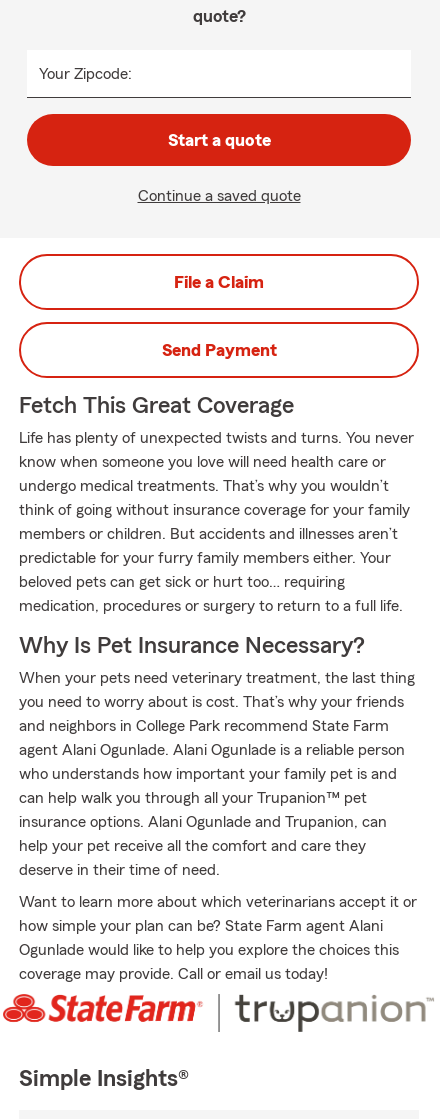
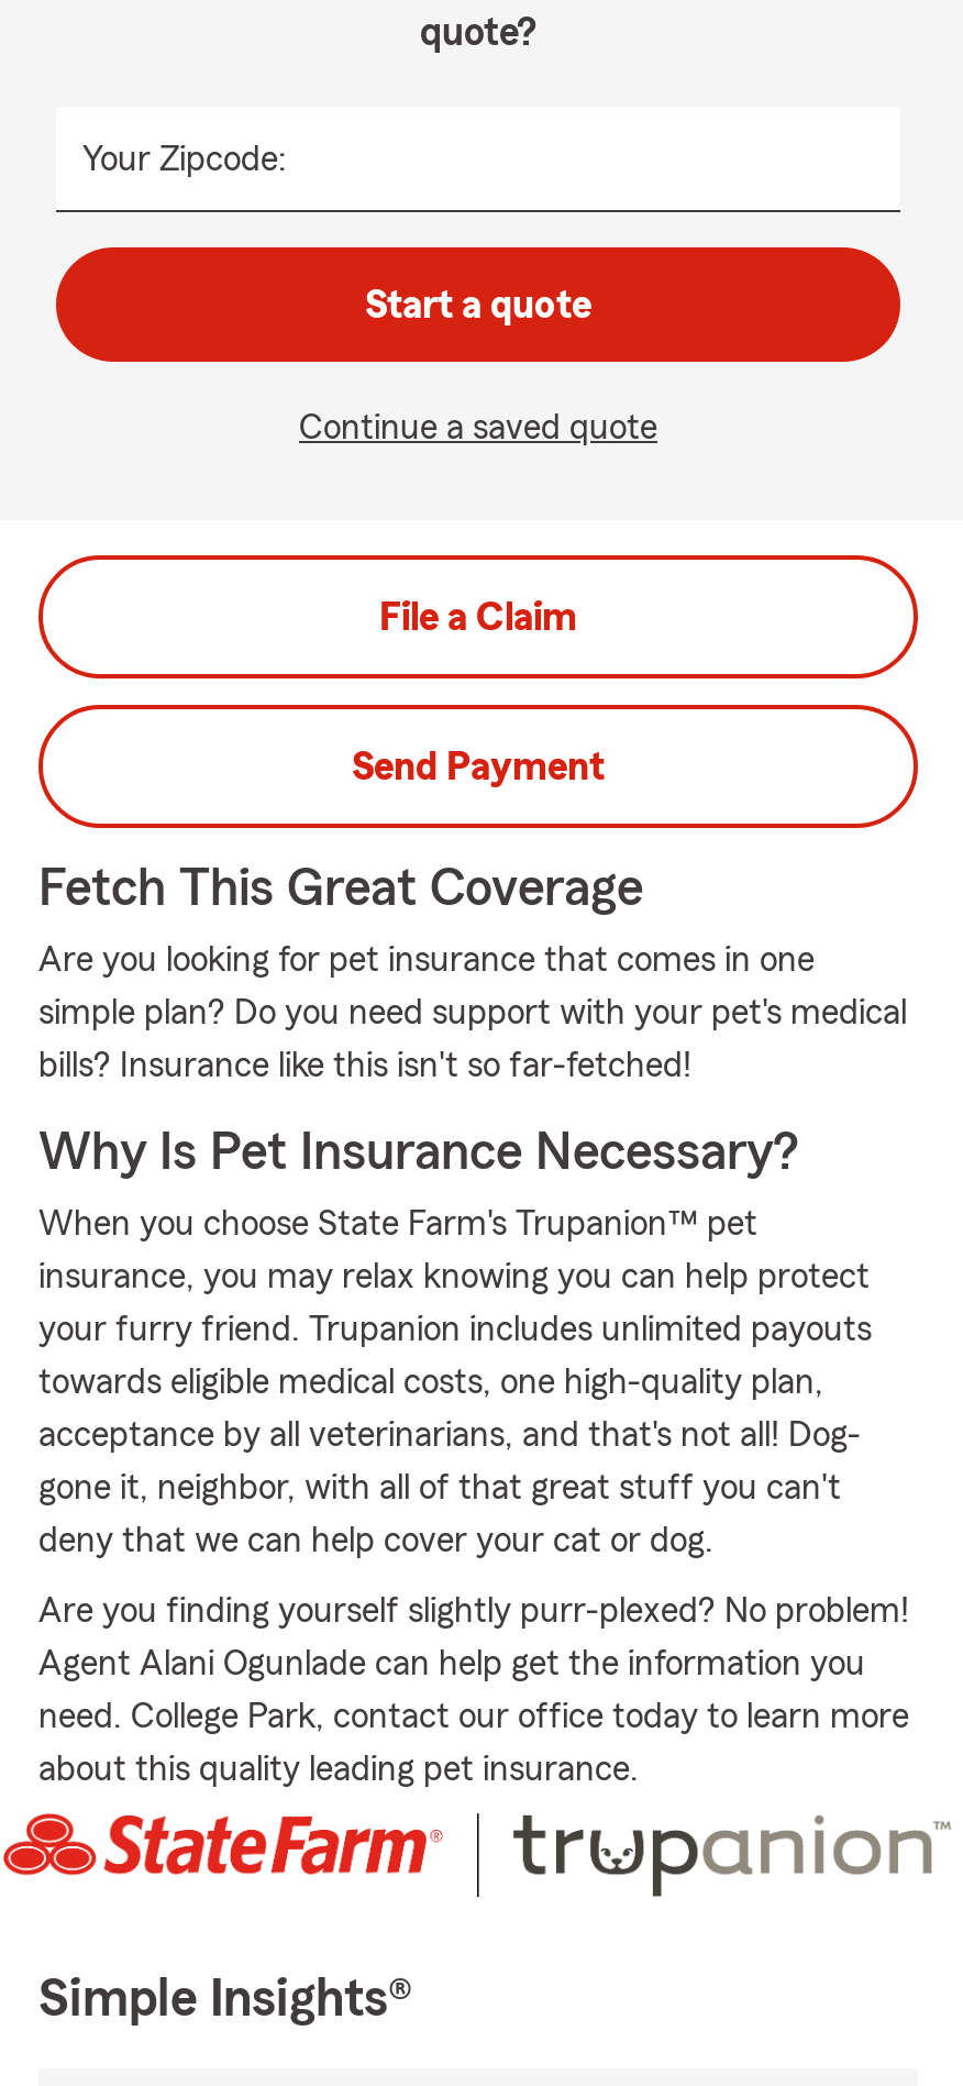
- Life has plenty of unexpected twists and turns. You never
- know when someone you love will need health care or
- undergo medical treatments. That’s why you wouldn’t
- think of going without insurance coverage for your family
- members or children. But accidents and illnesses aren’t
- predictable for your furry family members either. Your
- beloved pets can get sick or hurt too… requiring
- medication, procedures or surgery to return to a full life.
+ Are you looking for pet insurance that comes in one
+ simple plan? Do you need support with your pet's medical
+ bills? Insurance like this isn't so far-fetched!

- When your pets need veterinary treatment, the last thing
- you need to worry about is cost. That’s why your friends
- and neighbors in College Park recommend State Farm
- agent Alani Ogunlade. Alani Ogunlade is a reliable person
- who understands how important your family pet is and
- can help walk you through all your Trupanion™ pet
- insurance options. Alani Ogunlade and Trupanion, can
- help your pet receive all the comfort and care they
- deserve in their time of need.
- Want to learn more about which veterinarians accept it or
- how simple your plan can be? State Farm agent Alani
- Ogunlade would like to help you explore the choices this
- coverage may provide. Call or email us today!
+ When you choose State Farm's Trupanion™ pet
+ insurance, you may relax knowing you can help protect
+ your furry friend. Trupanion includes unlimited payouts
+ towards eligible medical costs, one high-quality plan,
+ acceptance by all veterinarians, and that's not all! Dog-
+ gone it, neighbor, with all of that great stuff you can't
+ deny that we can help cover your cat or dog.
+ Are you finding yourself slightly purr-plexed? No problem!
+ Agent Alani Ogunlade can help get the information you
+ need. College Park, contact our office today to learn more
+ about this quality leading pet insurance.
